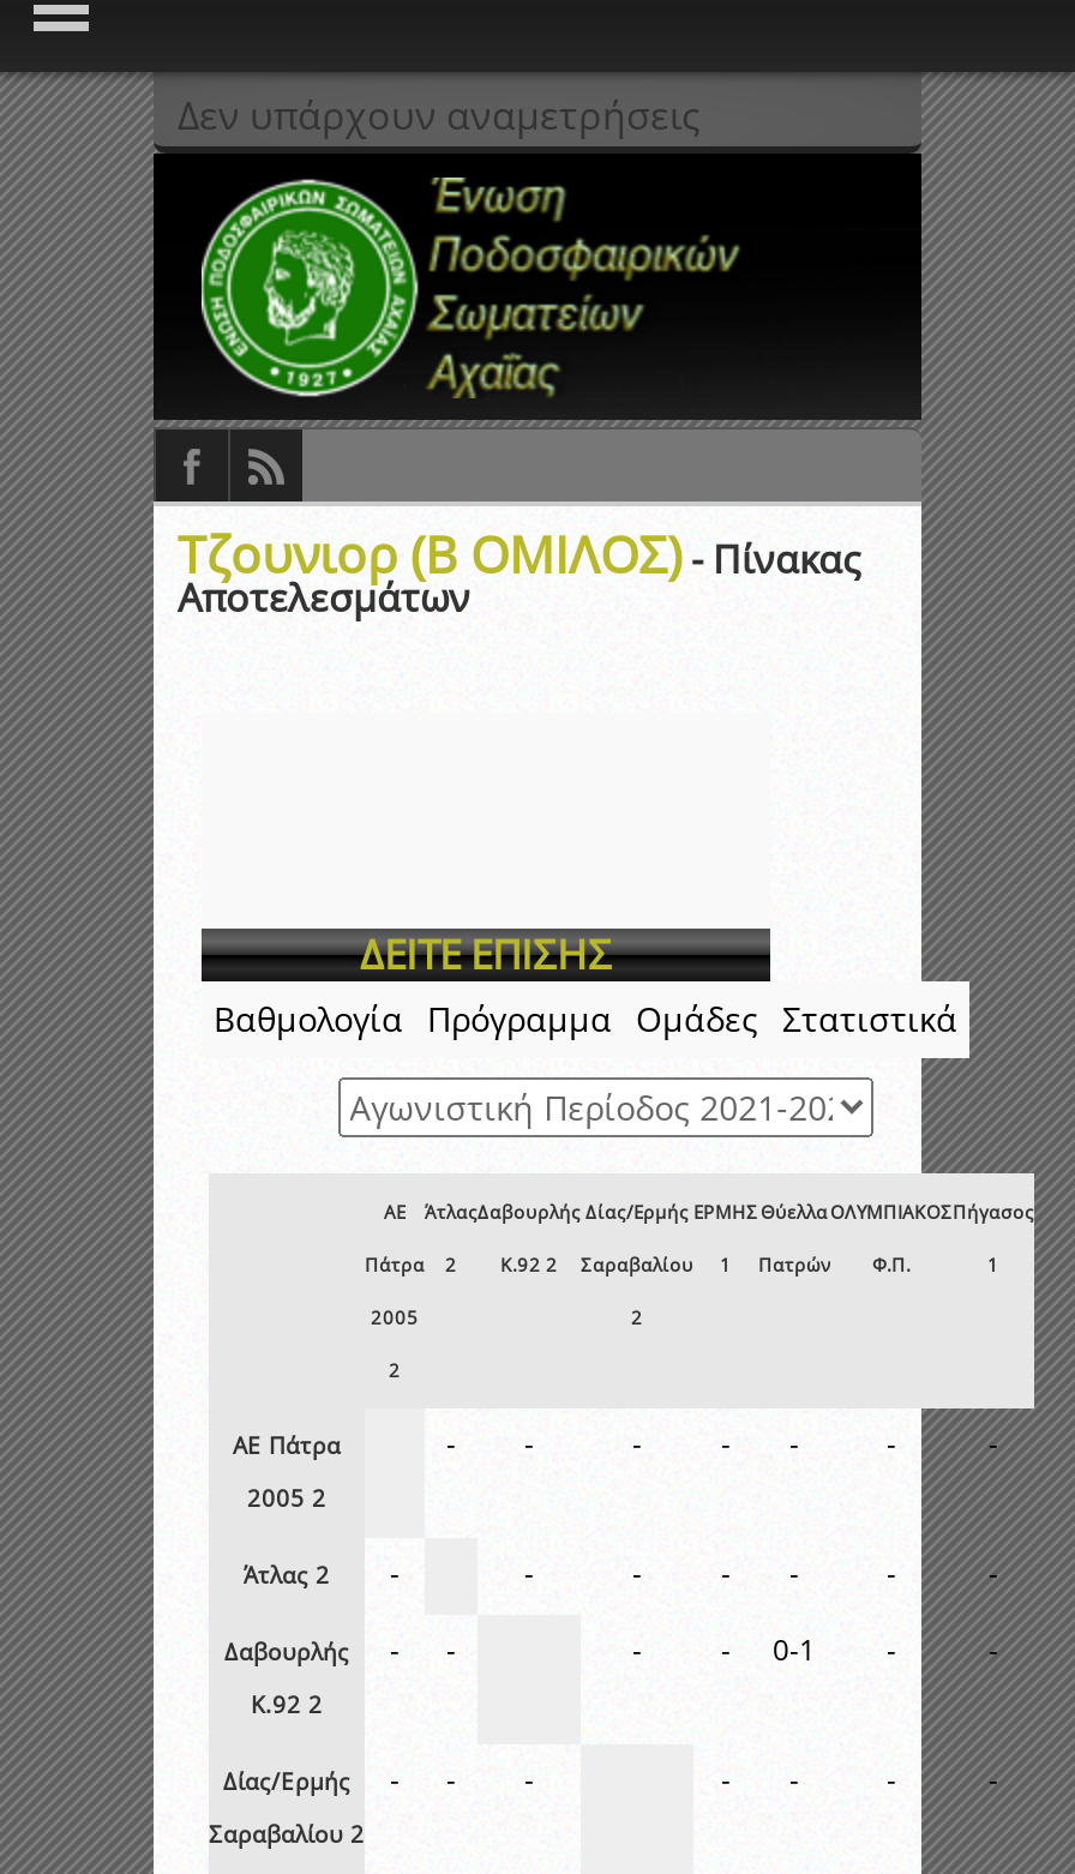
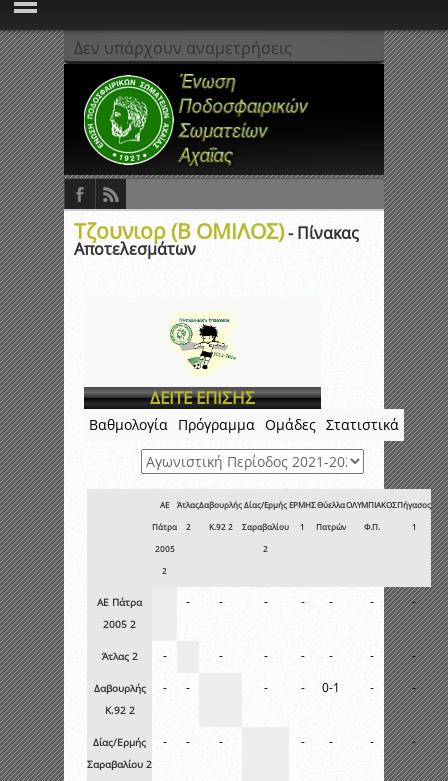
+ [image]
